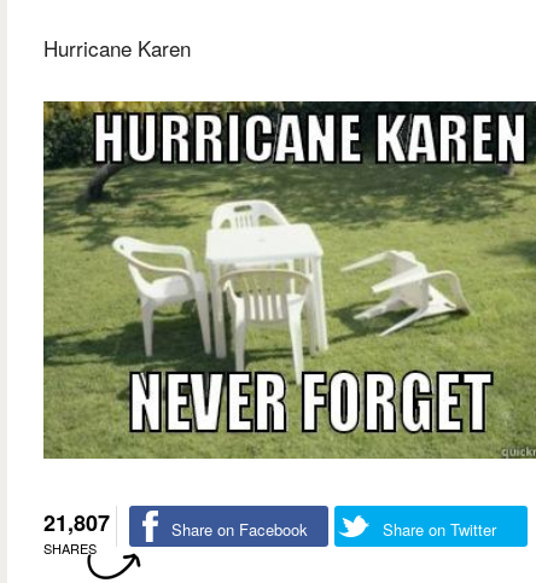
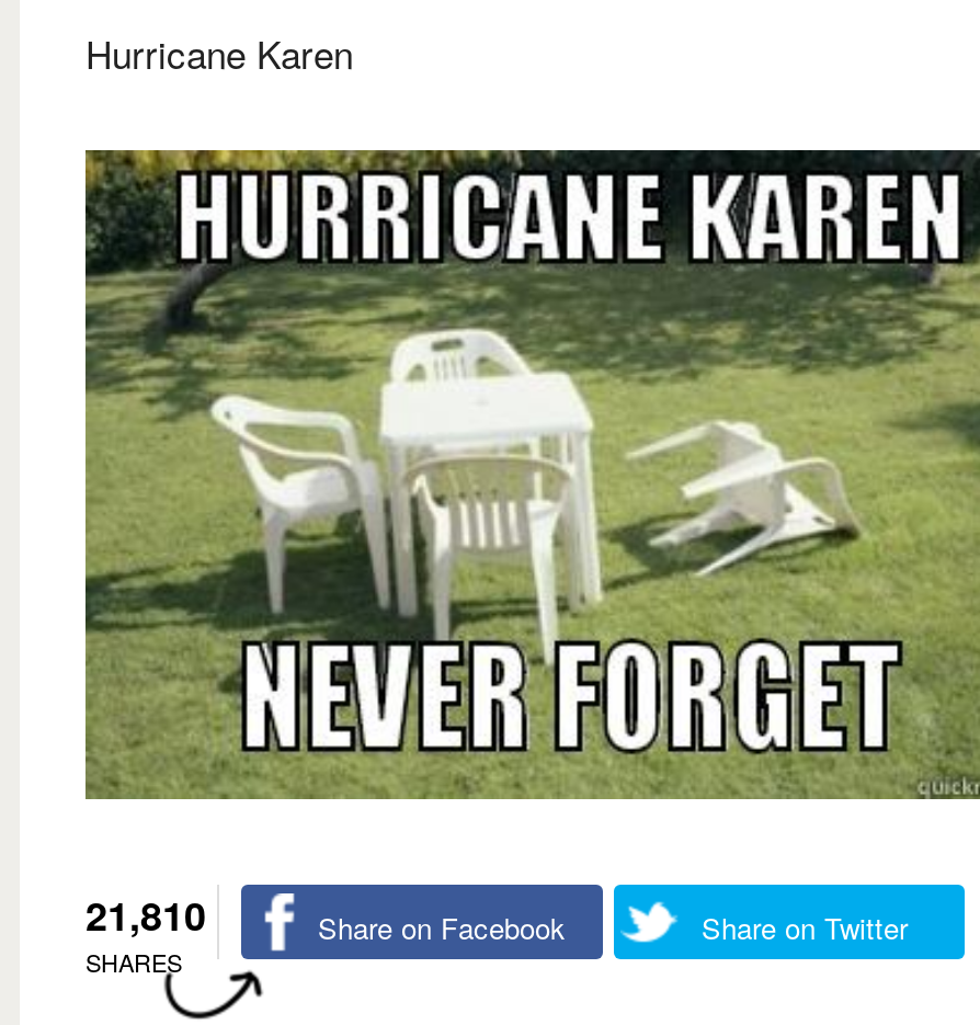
- 21,807
+ 21,810
